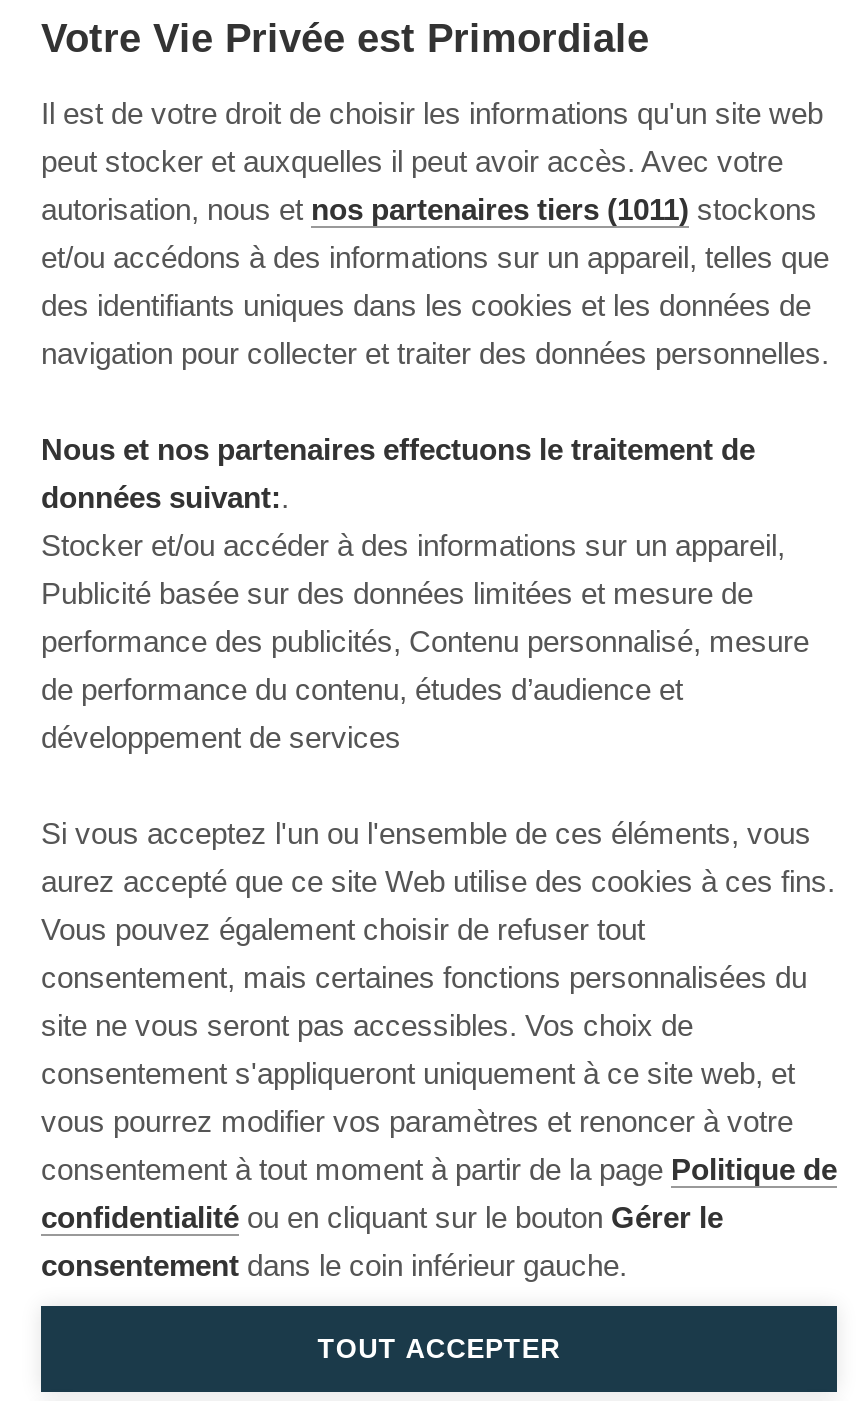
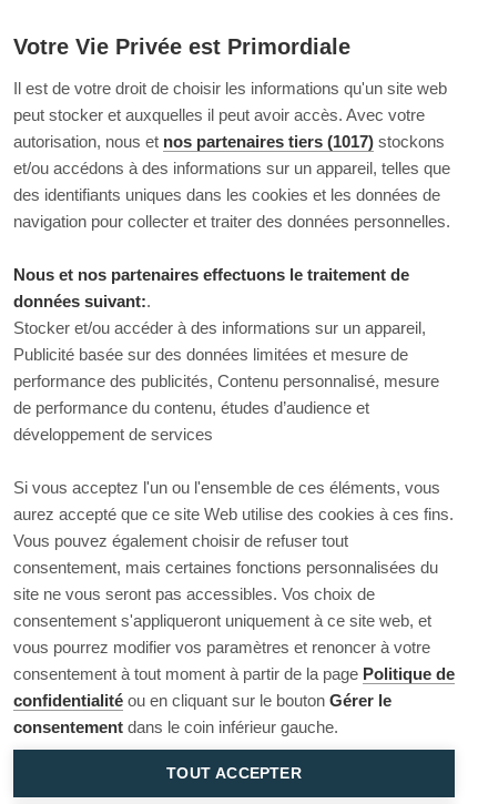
- autorisation, nous et nos partenaires tiers (1011) stockons
+ autorisation, nous et nos partenaires tiers (1017) stockons
